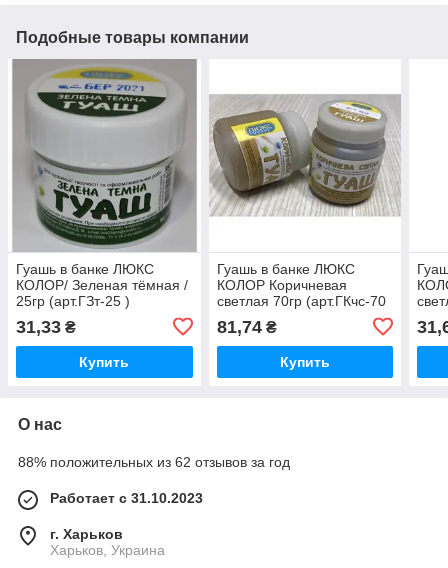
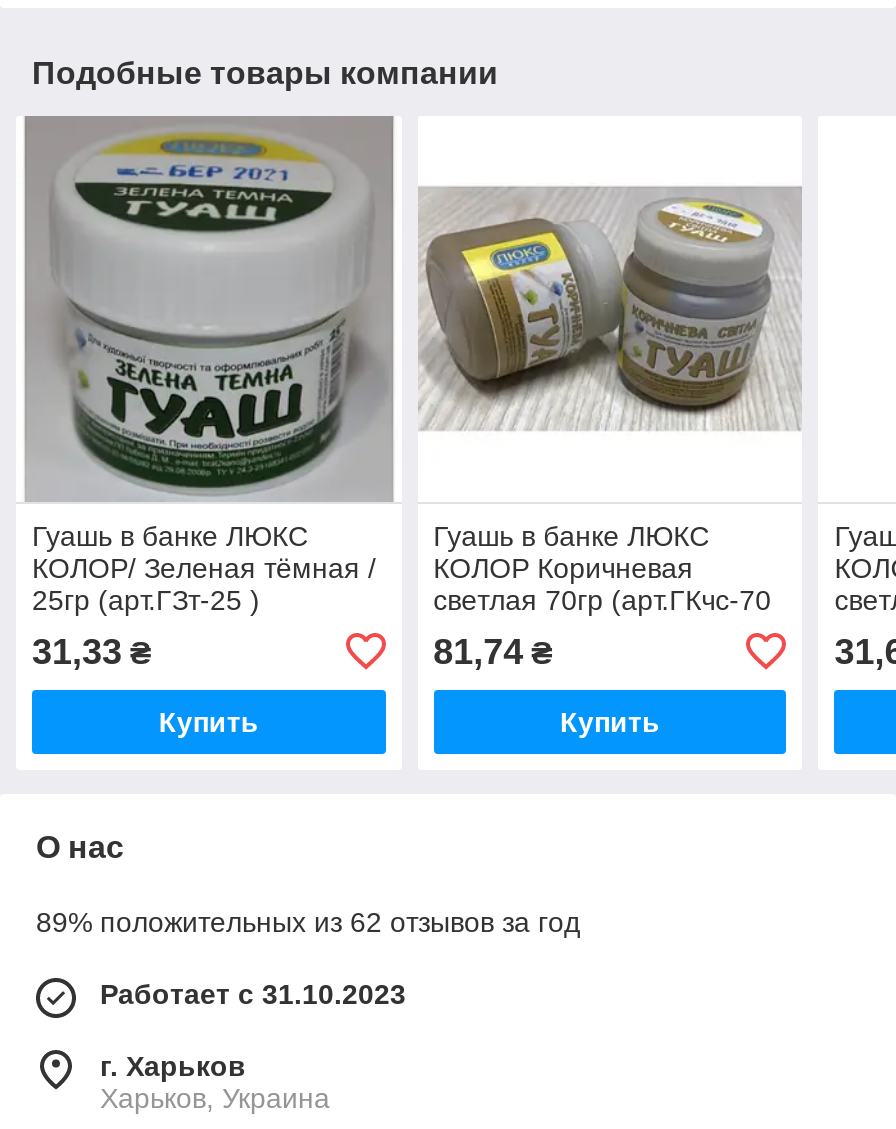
- 88% положительных из 62 отзывов за год
+ 89% положительных из 62 отзывов за год
